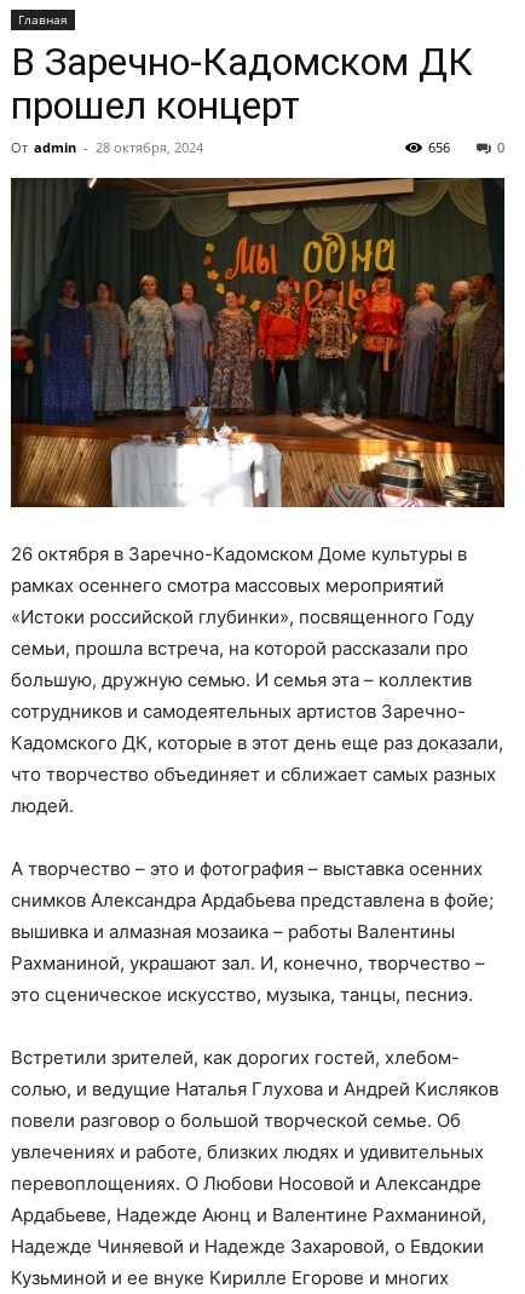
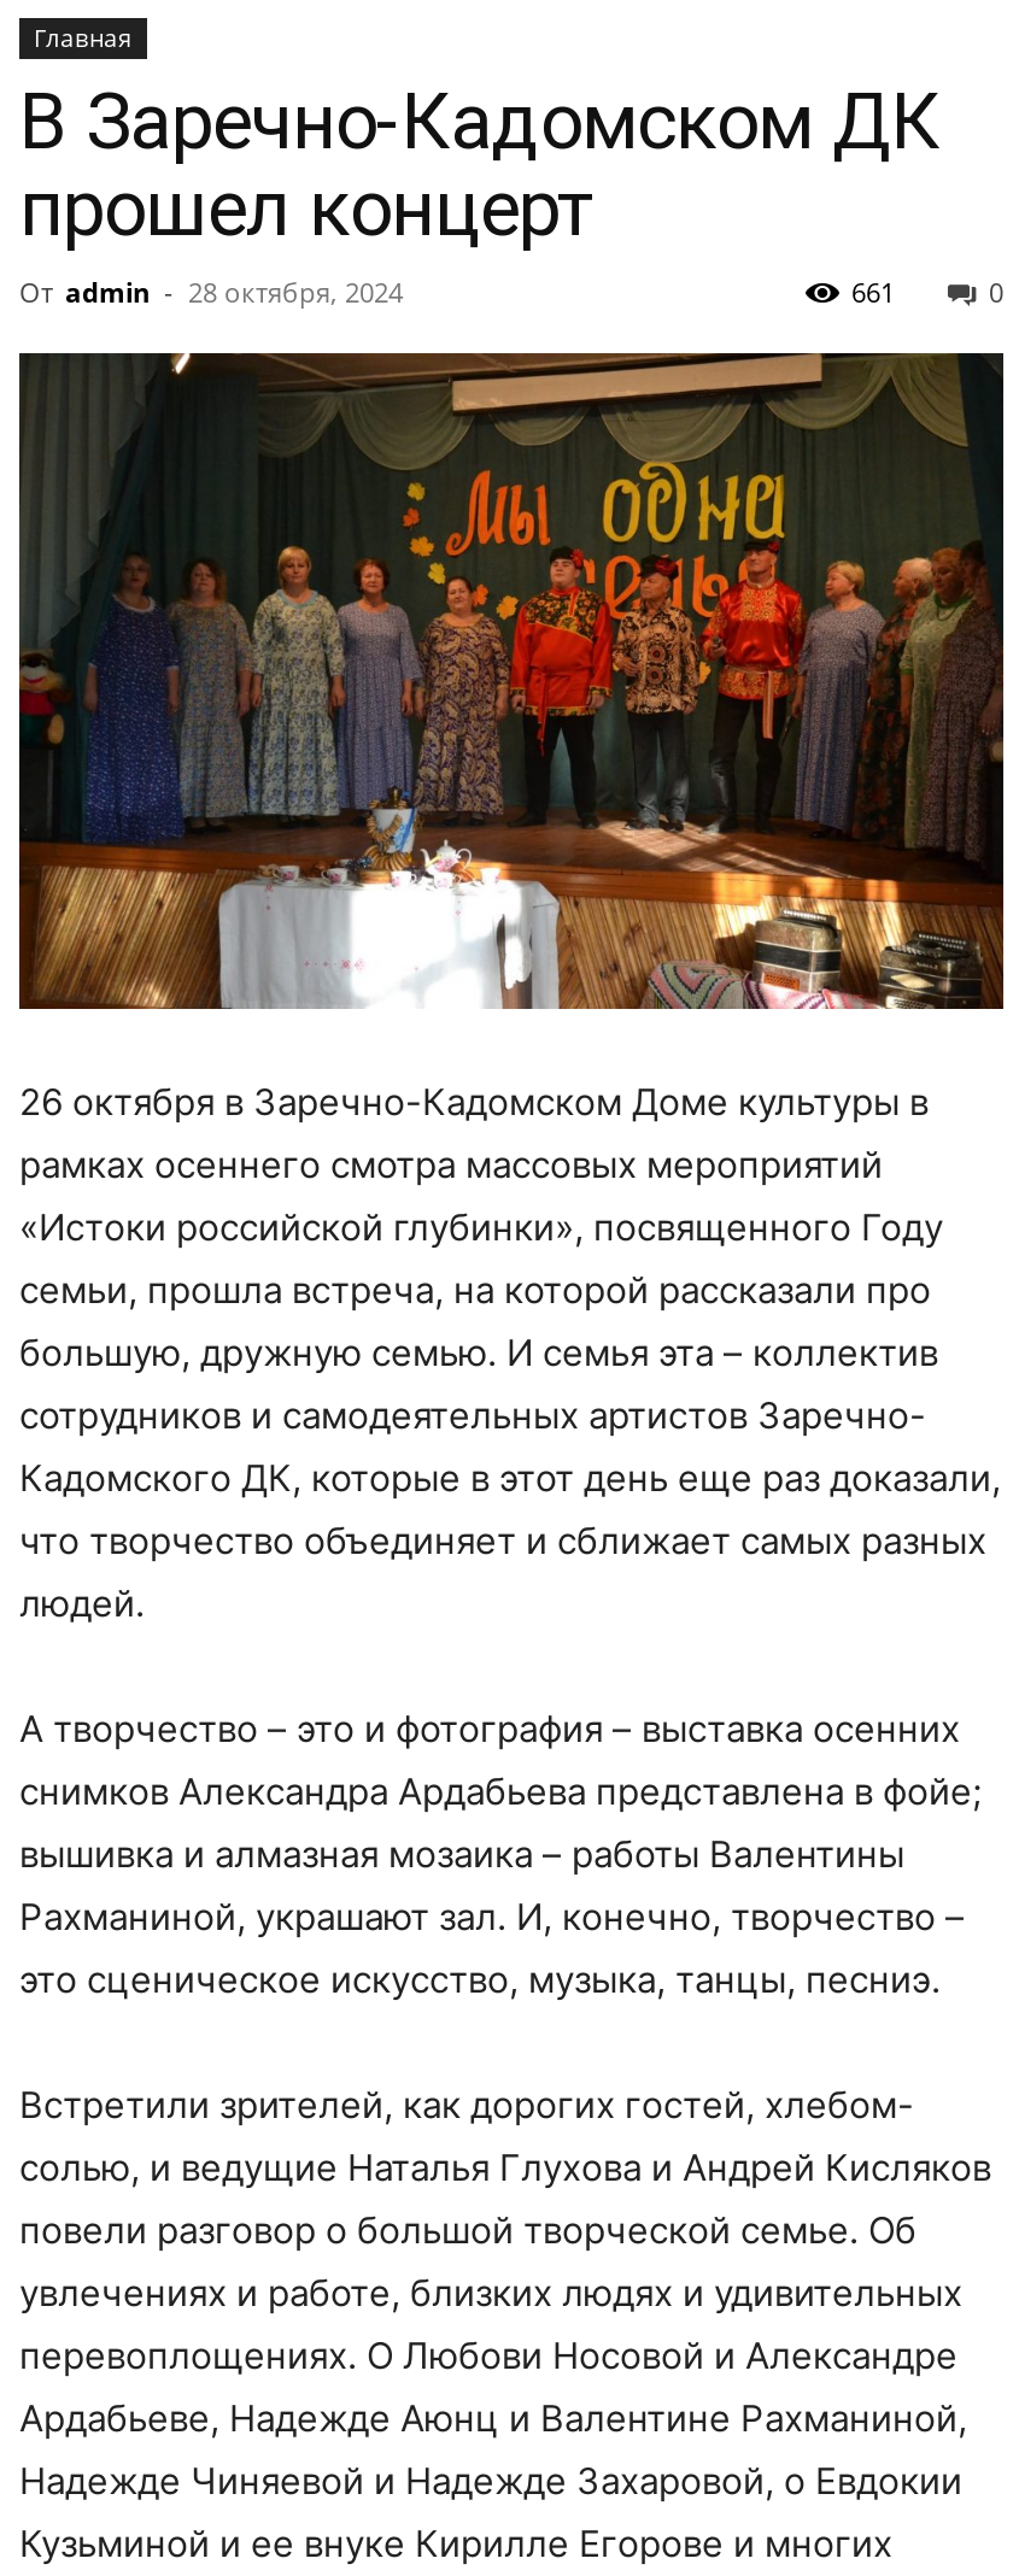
- 656
+ 661
